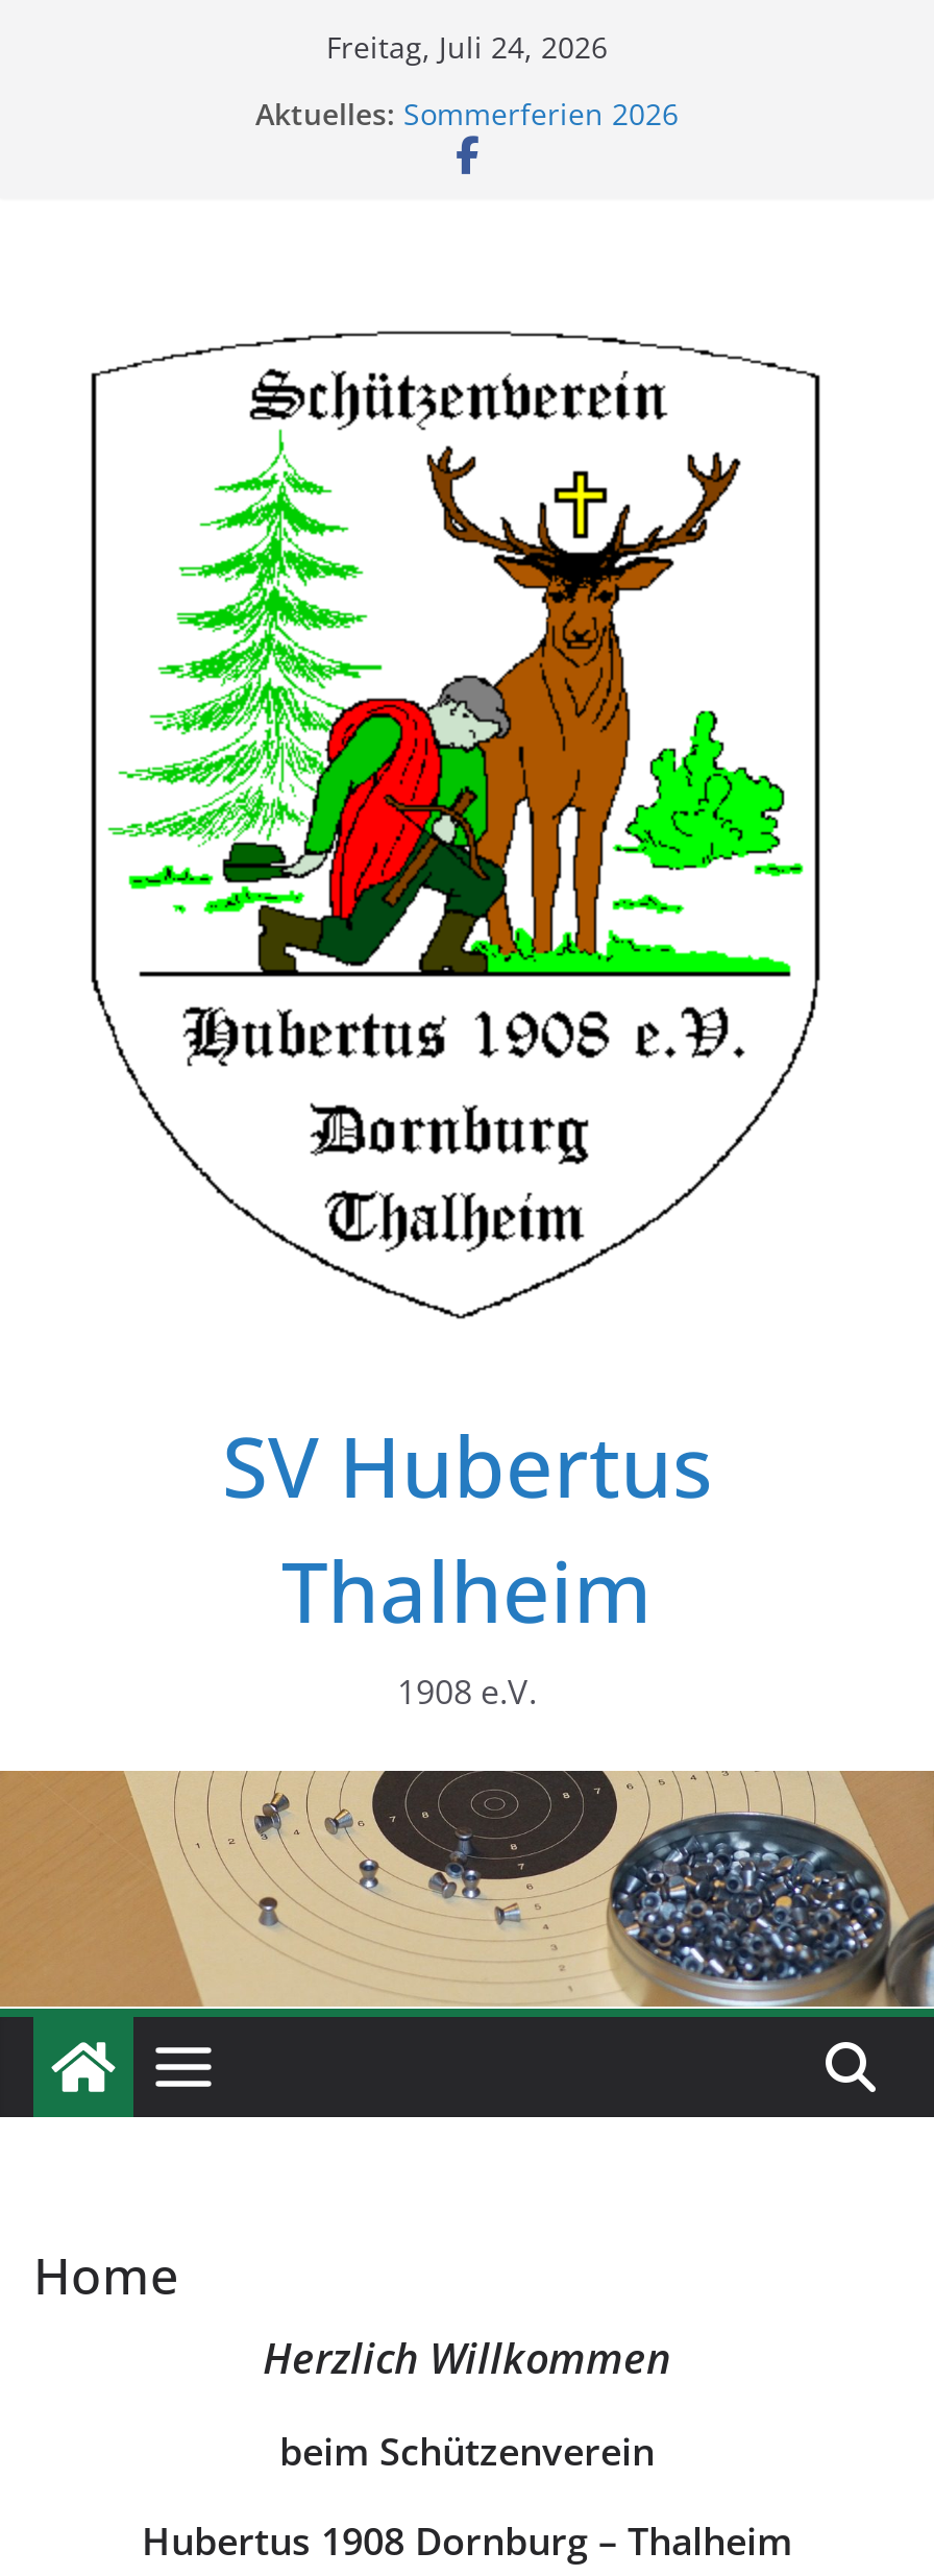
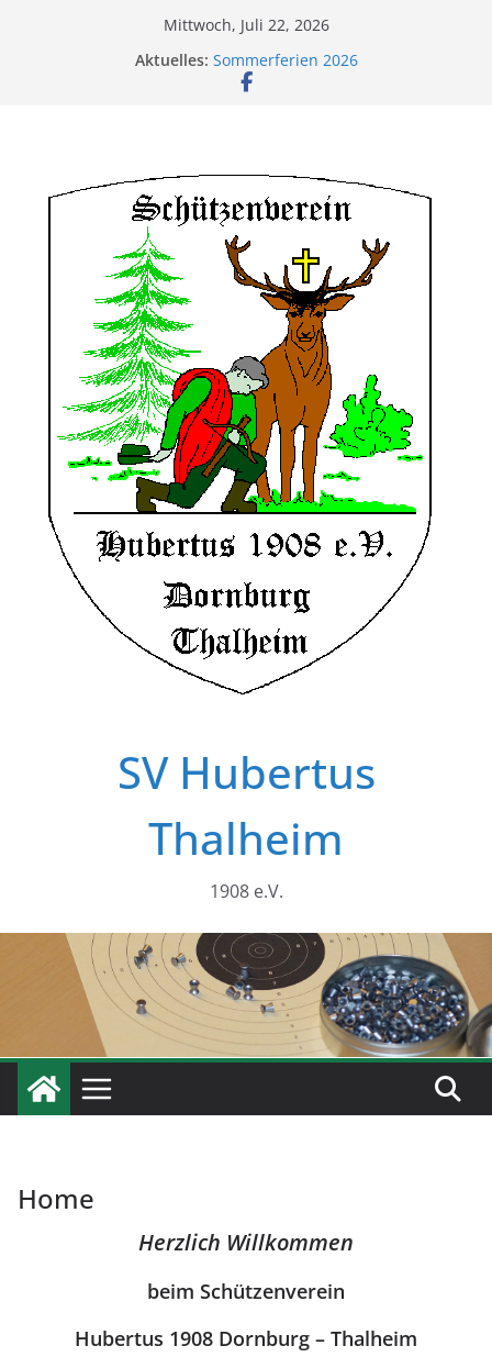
- Freitag, Juli 24, 2026
+ Mittwoch, Juli 22, 2026
